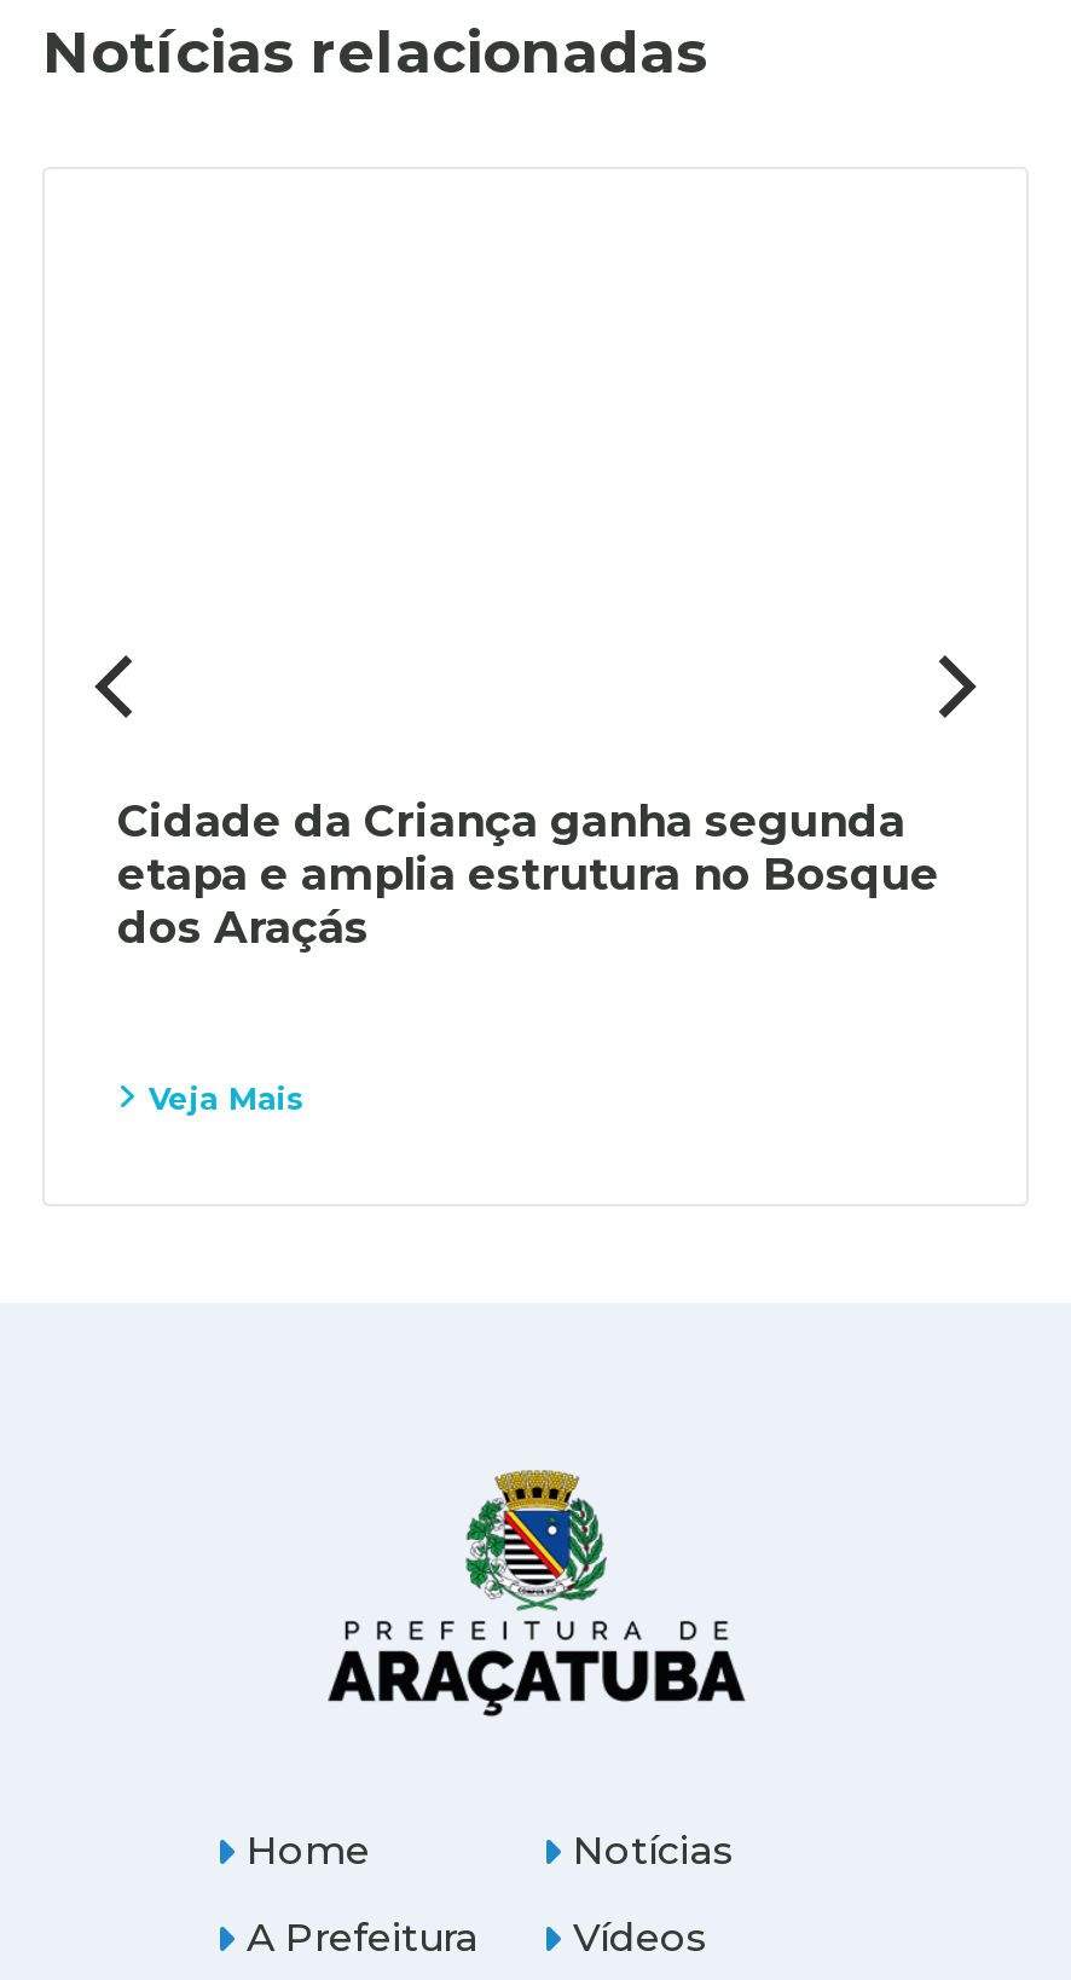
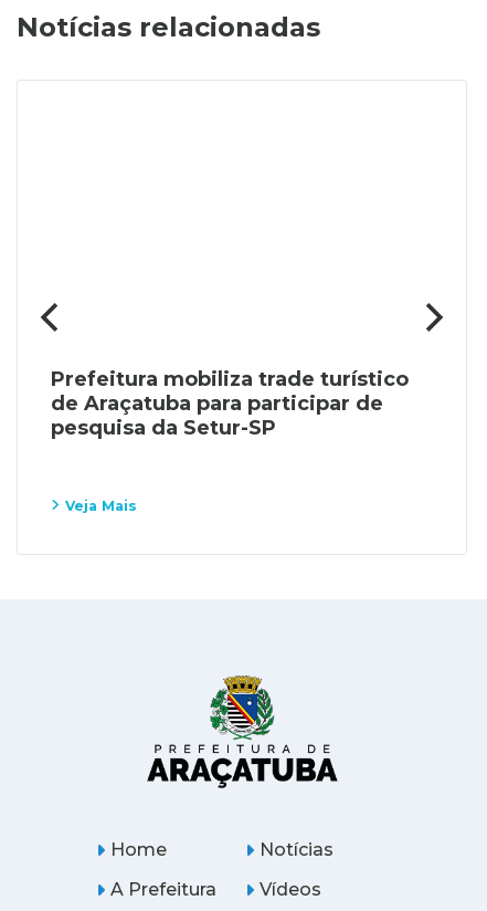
- Cidade da Criança ganha segunda
- etapa e amplia estrutura no Bosque
- dos Araçás
+ Prefeitura mobiliza trade turístico
+ de Araçatuba para participar de
+ pesquisa da Setur-SP
